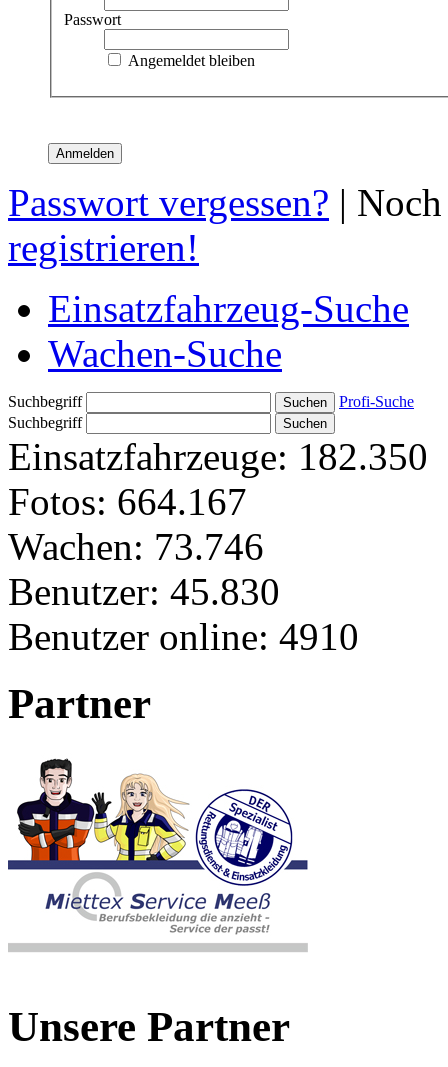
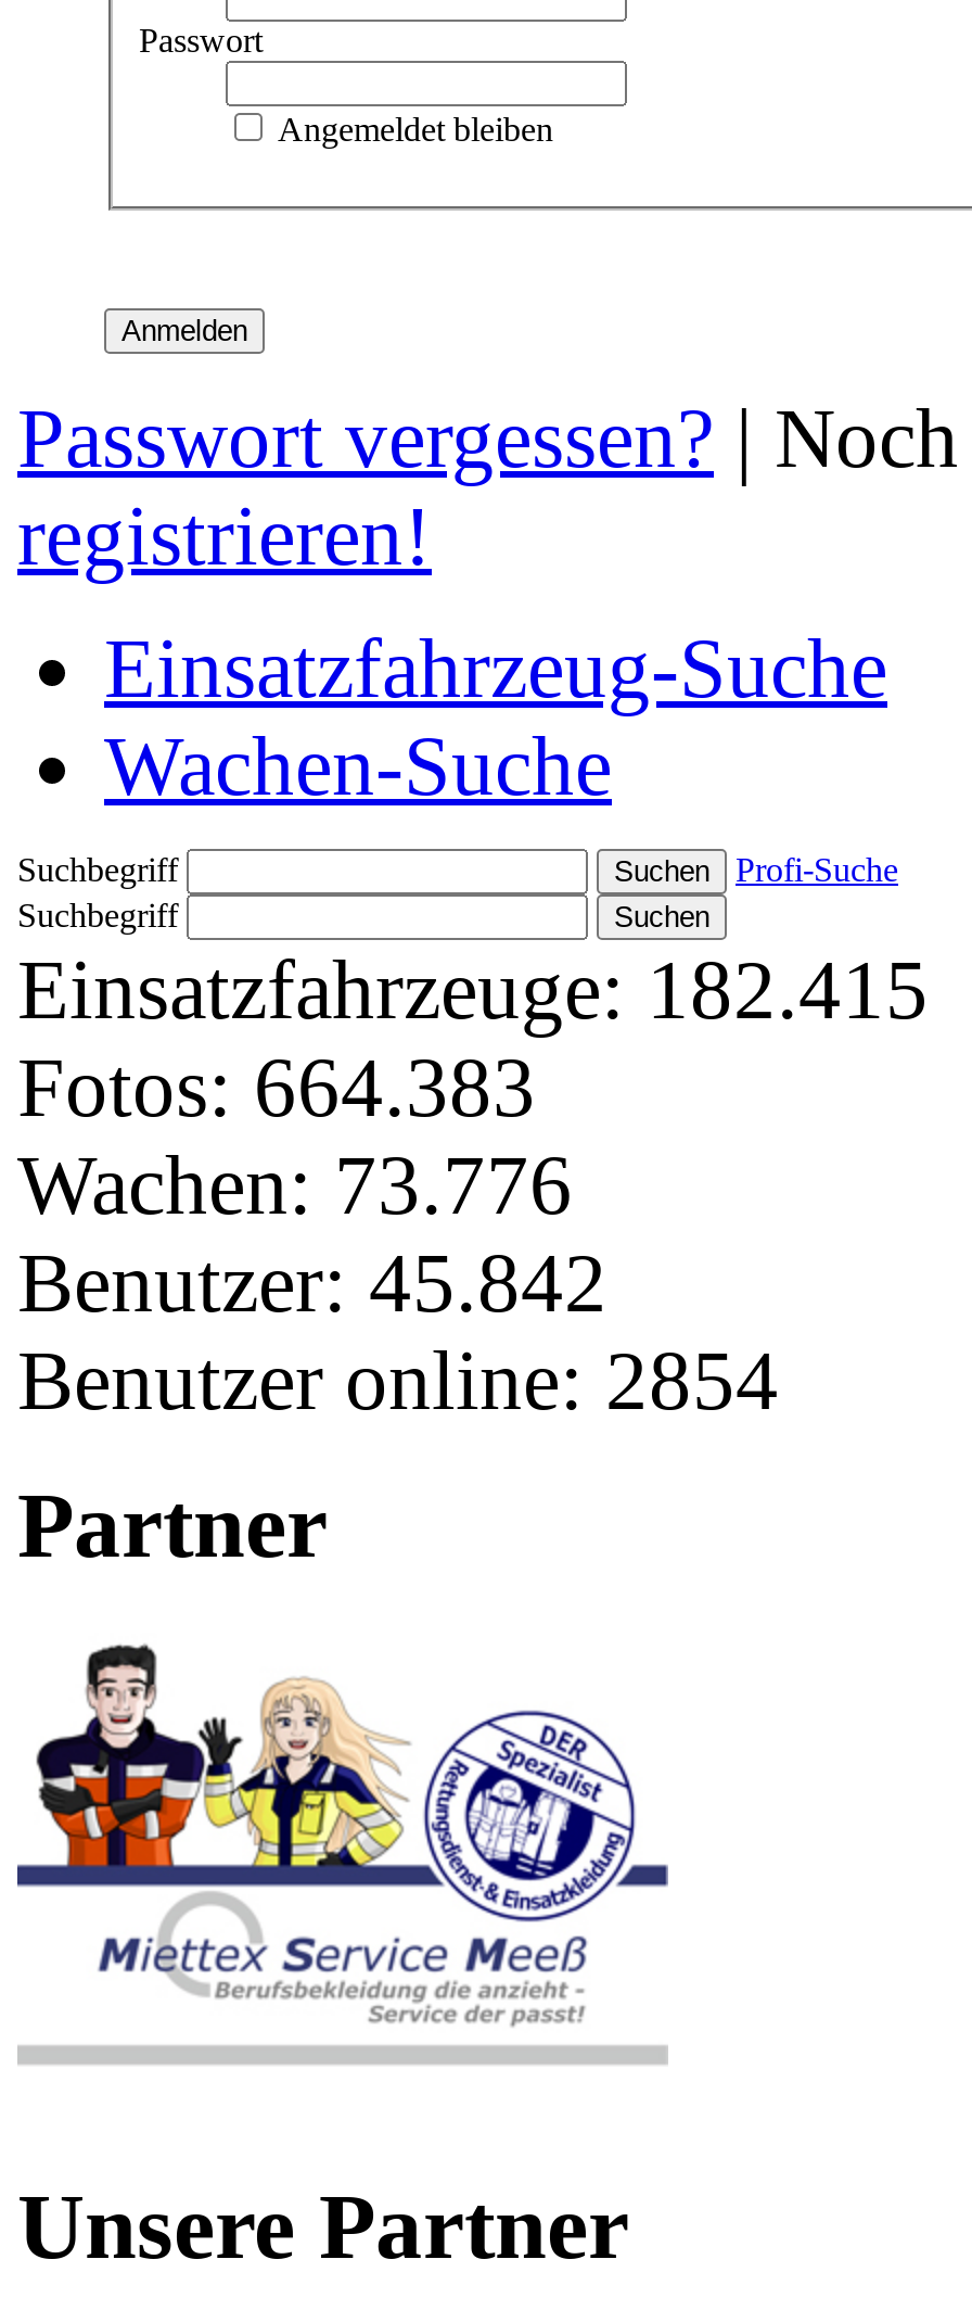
- Einsatzfahrzeuge: 182.350
+ Einsatzfahrzeuge: 182.415

- Fotos: 664.167
+ Fotos: 664.383

- Wachen: 73.746
+ Wachen: 73.776

- Benutzer: 45.830
+ Benutzer: 45.842

- Benutzer online: 4910
+ Benutzer online: 2854
